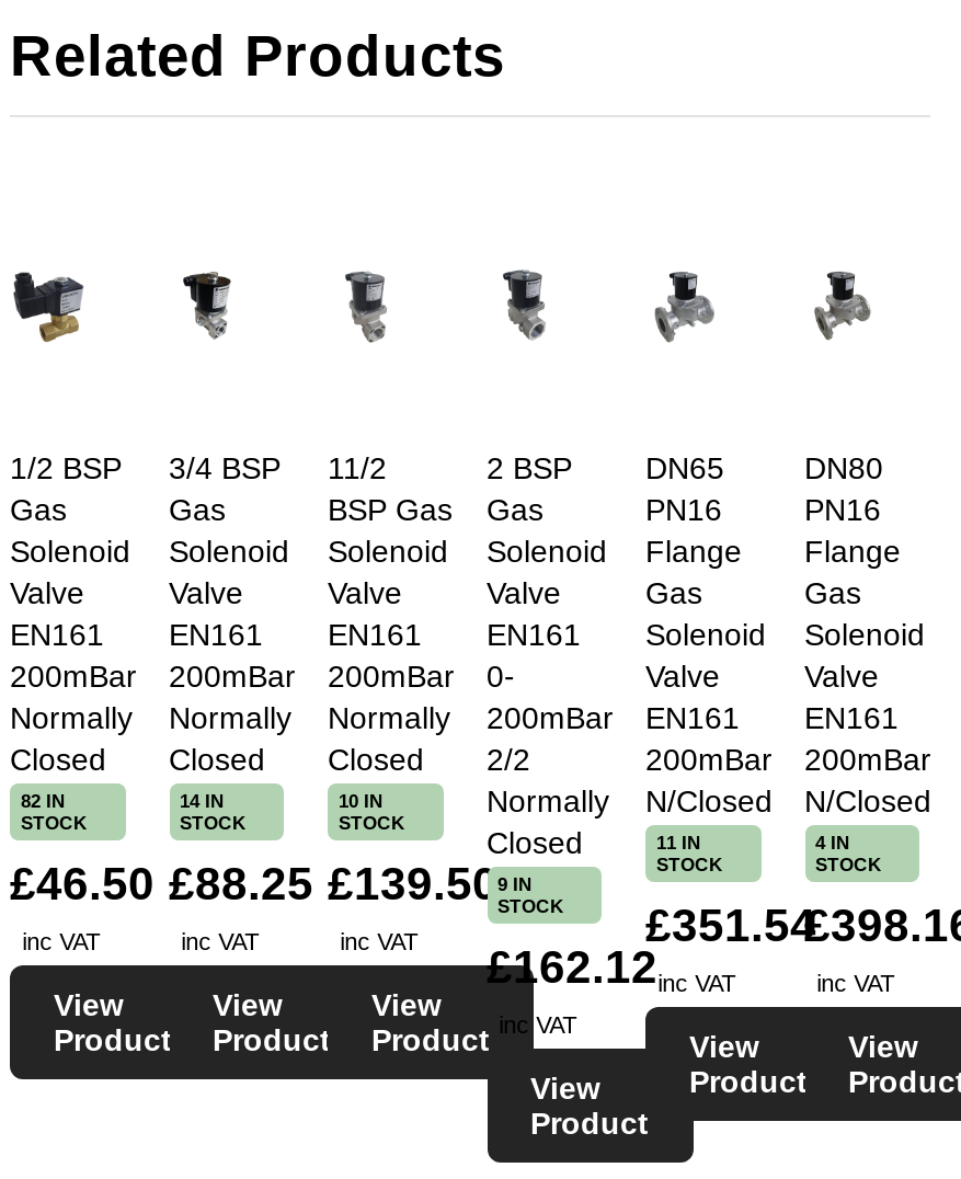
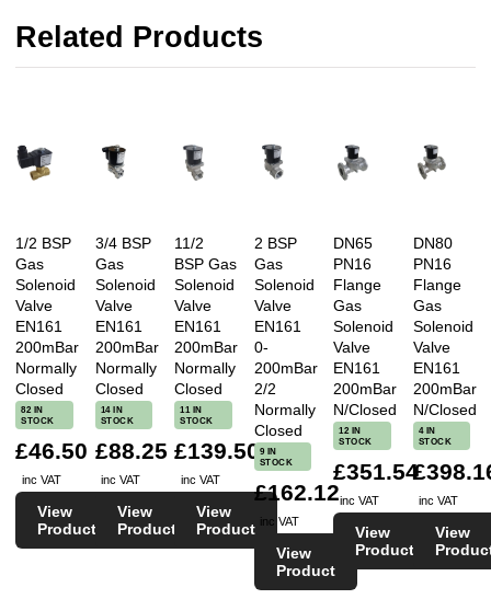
- 10 IN
+ 11 IN

- 11 IN
+ 12 IN
